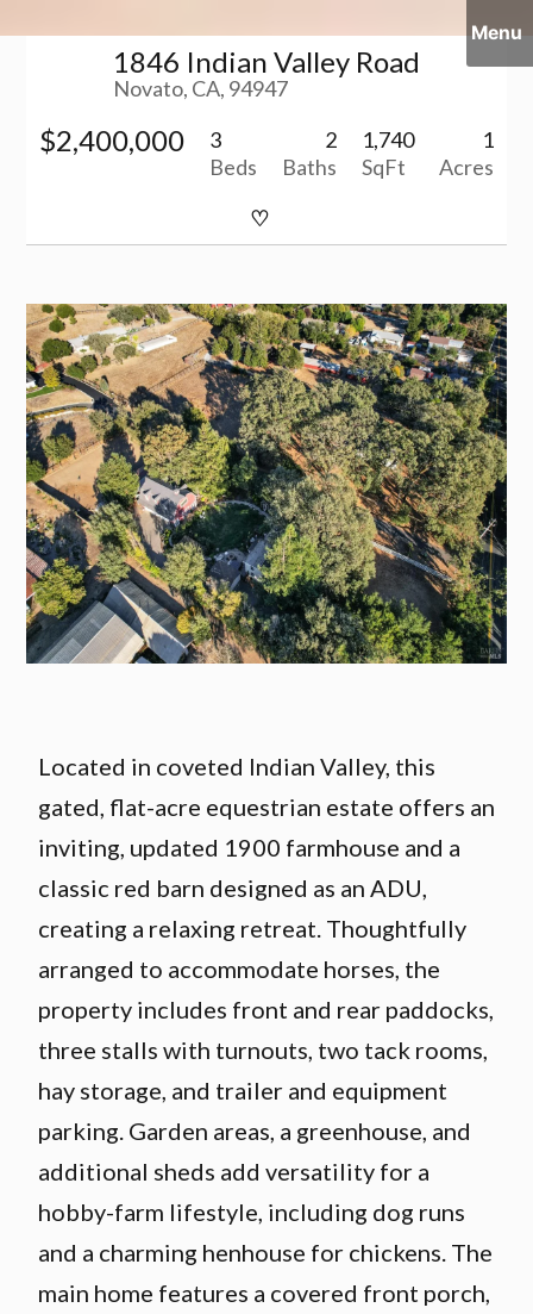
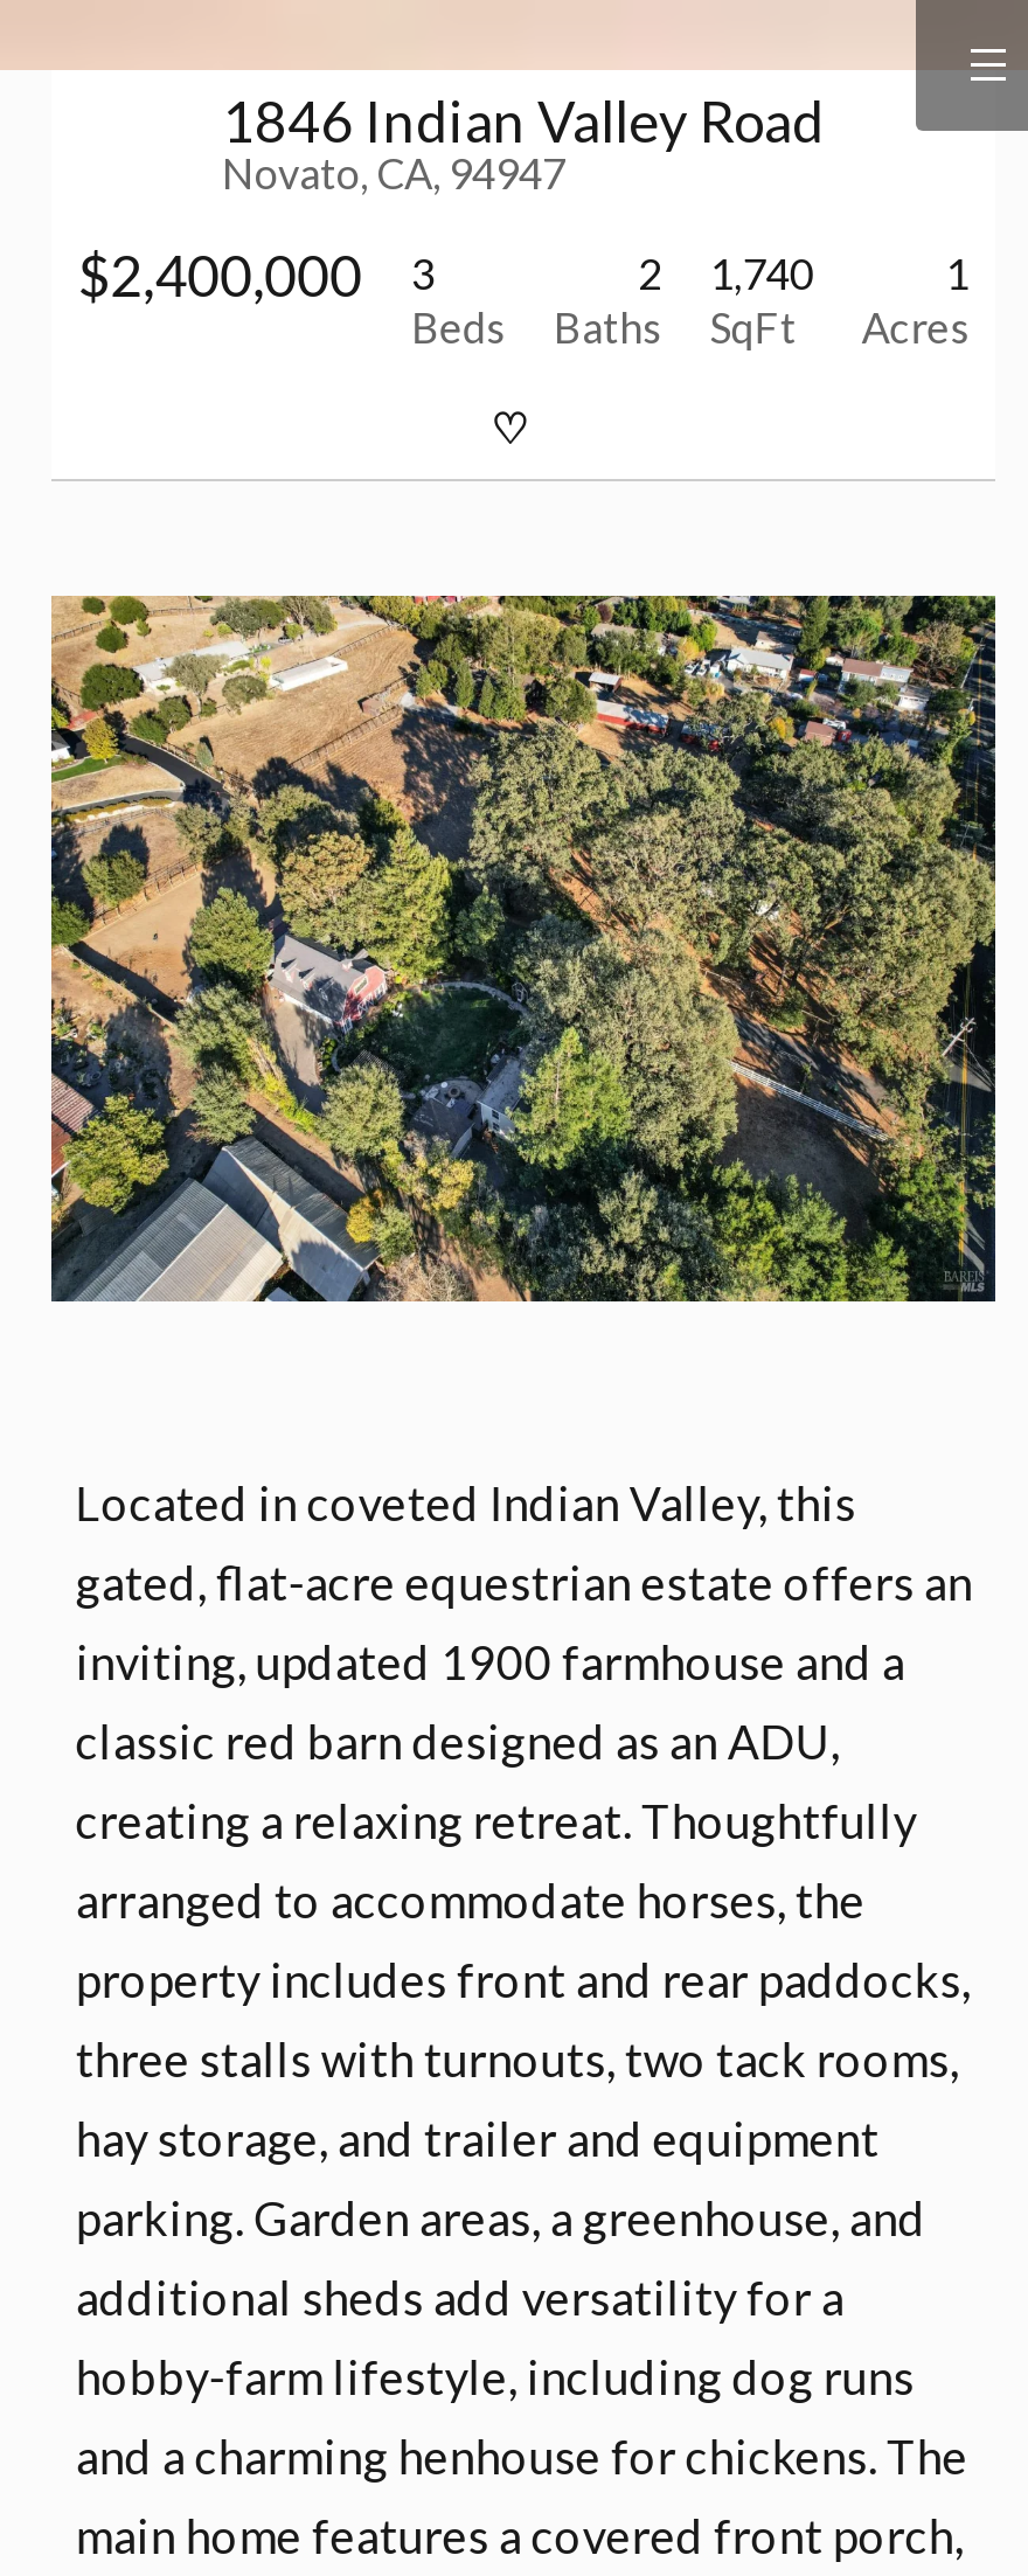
- Menu
